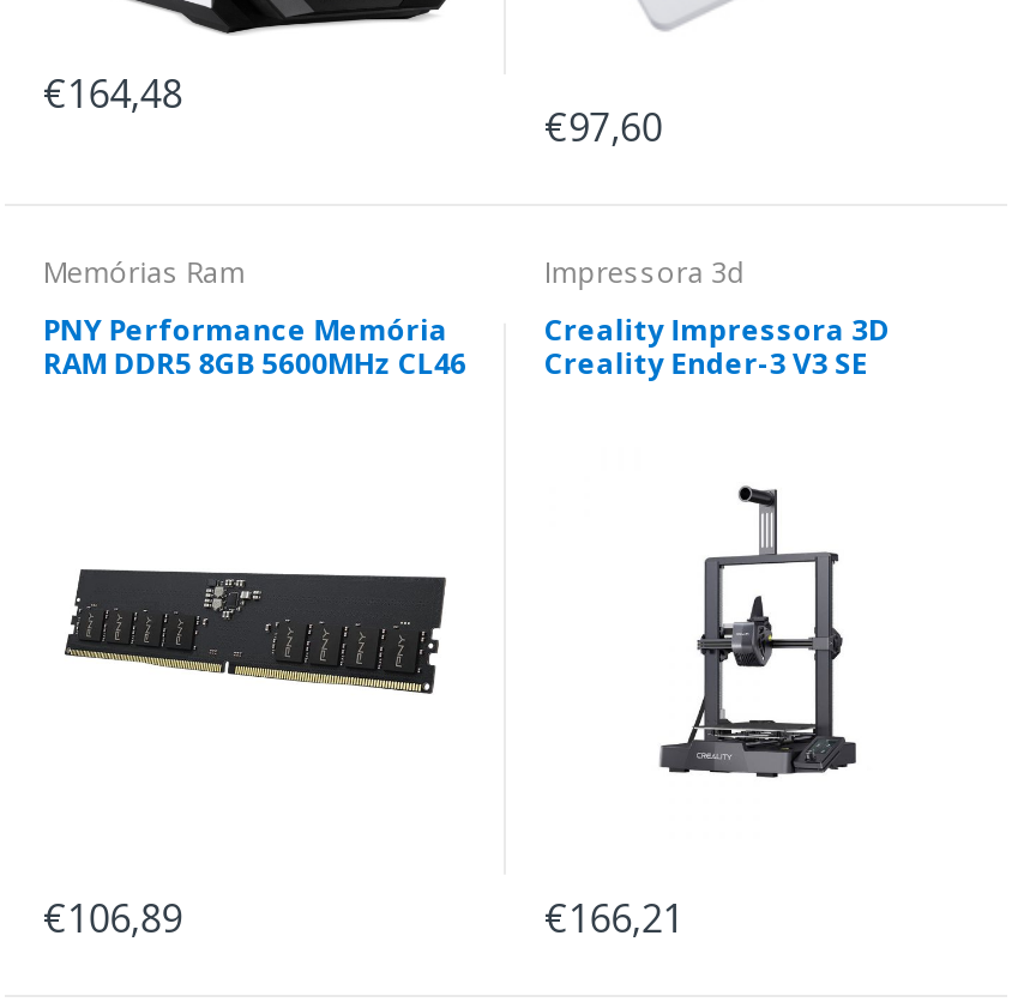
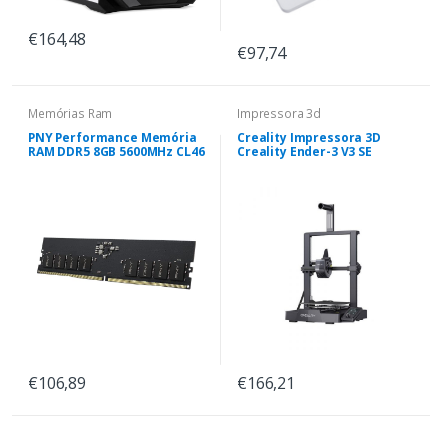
- €97,60
+ €97,74
